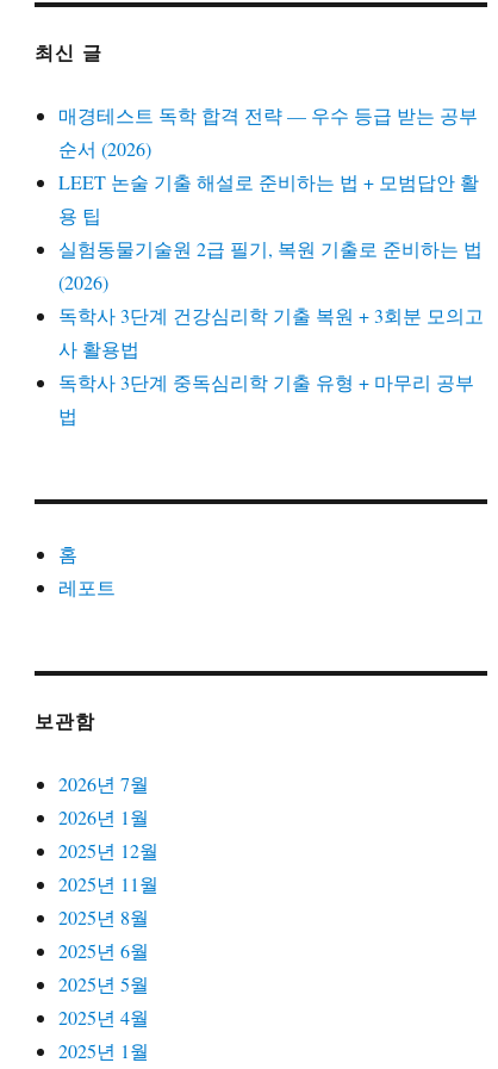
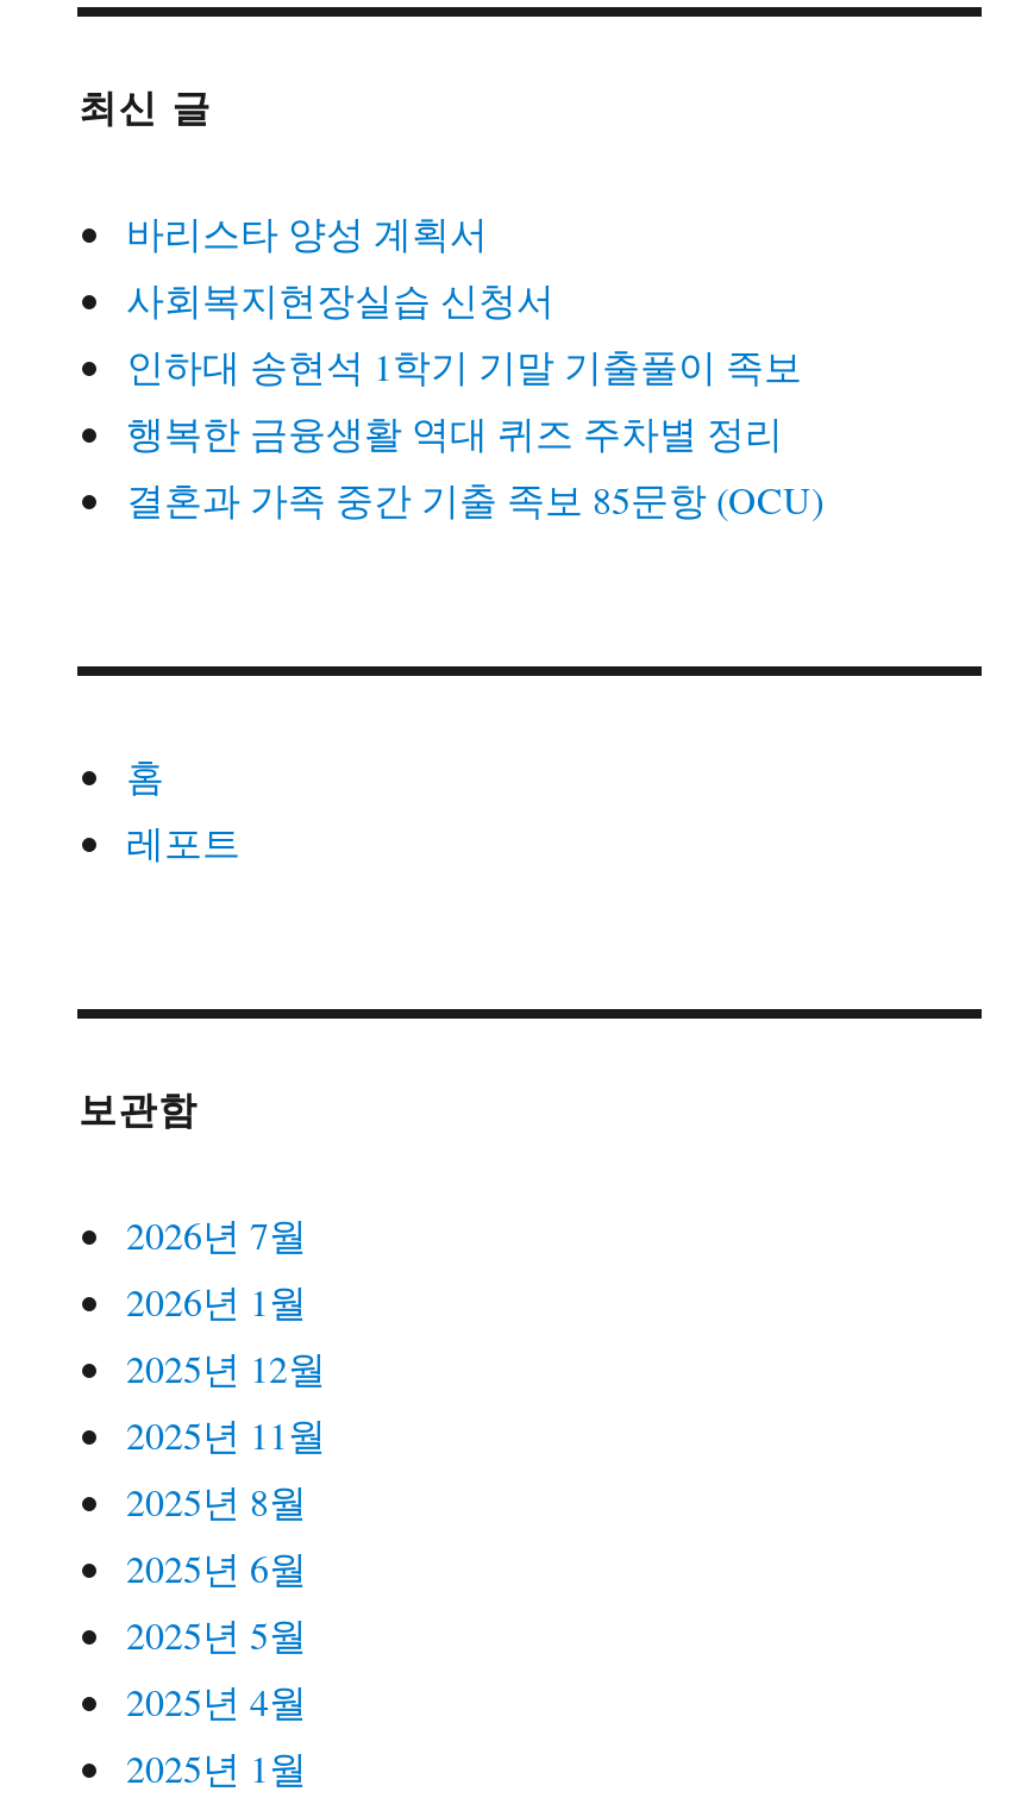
- 매경테스트 독학 합격 전략 — 우수 등급 받는 공부
- 순서 (2026)
- LEET 논술 기출 해설로 준비하는 법 + 모범답안 활
- 용 팁
- 실험동물기술원 2급 필기, 복원 기출로 준비하는 법
- (2026)
- 독학사 3단계 건강심리학 기출 복원 + 3회분 모의고
- 사 활용법
- 독학사 3단계 중독심리학 기출 유형 + 마무리 공부
- 법
+ 바리스타 양성 계획서
+ 사회복지현장실습 신청서
+ 인하대 송현석 1학기 기말 기출풀이 족보
+ 행복한 금융생활 역대 퀴즈 주차별 정리
+ 결혼과 가족 중간 기출 족보 85문항 (OCU)
